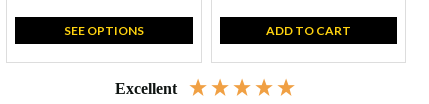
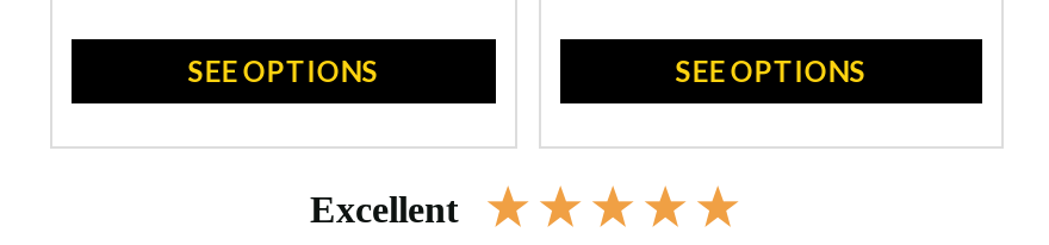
- ADD TO CART

+ SEE OPTIONS
